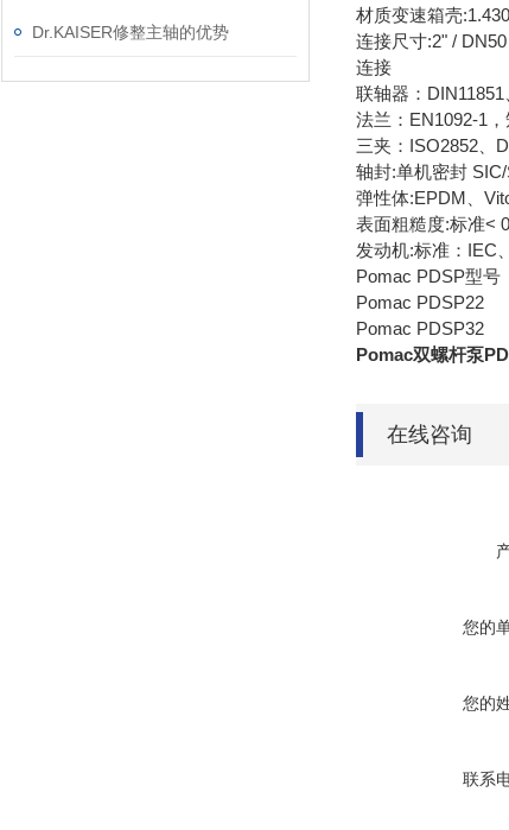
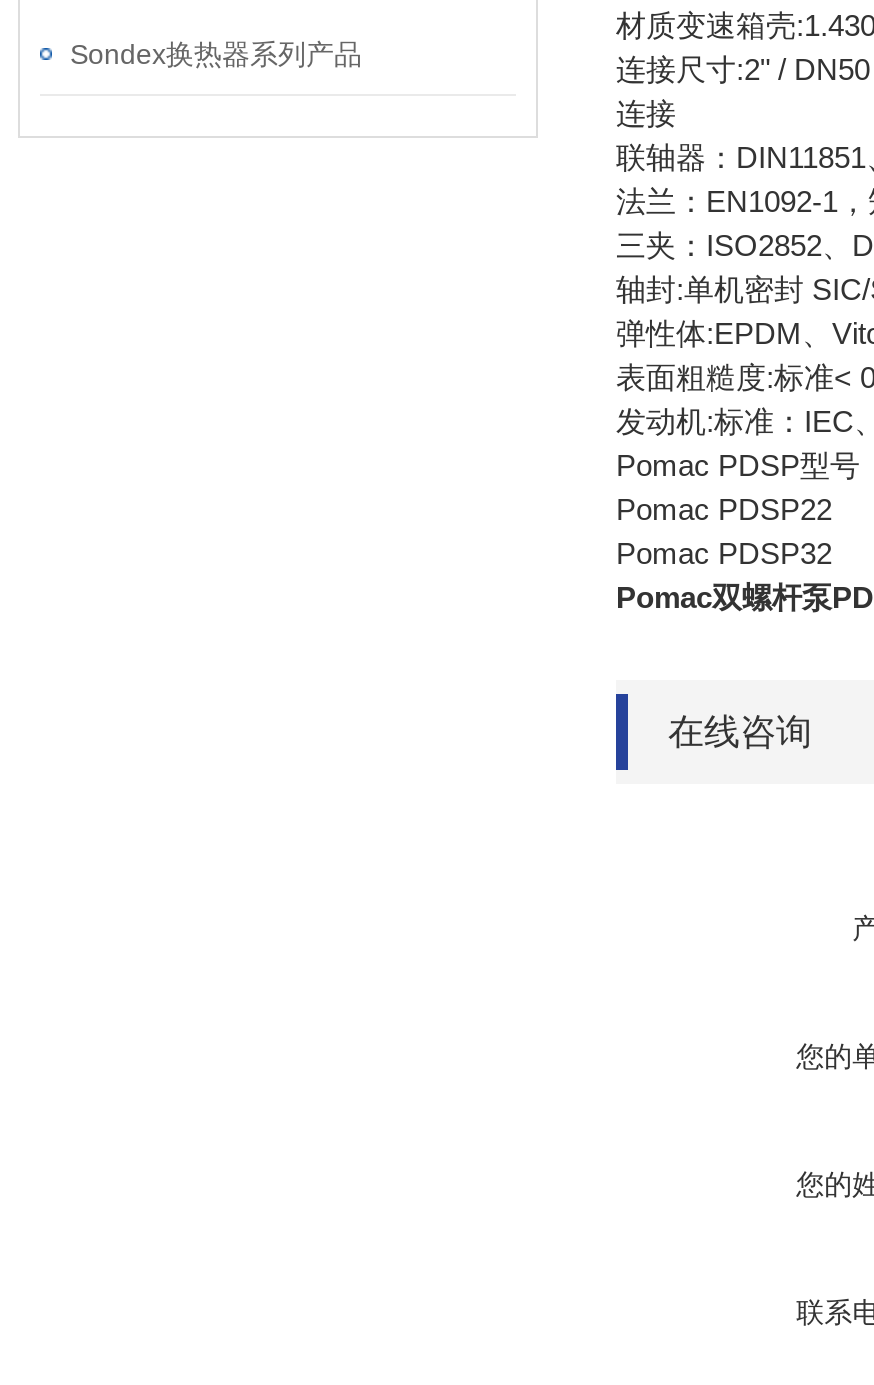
- Dr.KAISER修整主轴的优势
+ Sondex换热器系列产品
